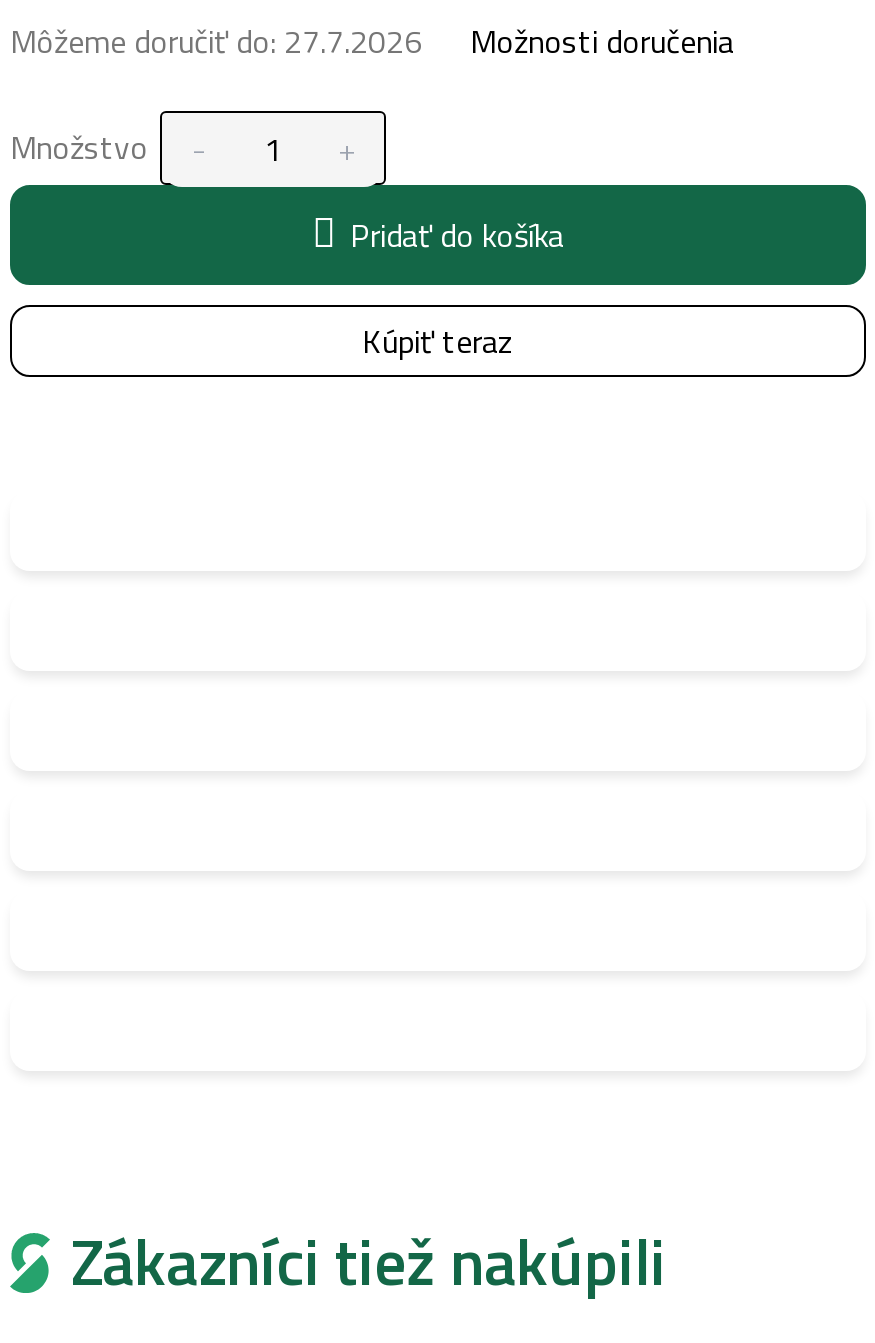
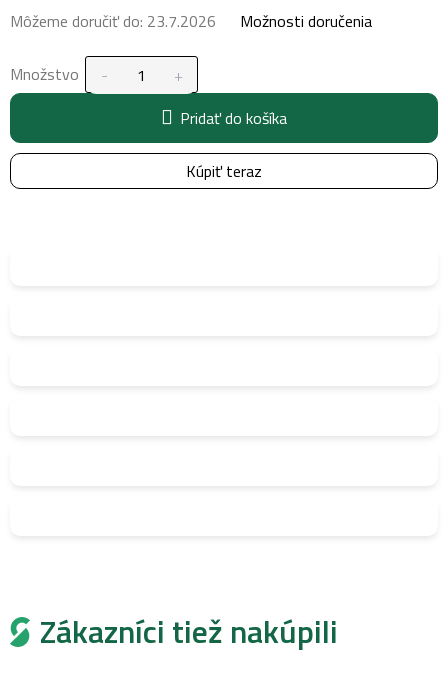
- Môžeme doručiť do: 27.7.2026
+ Môžeme doručiť do: 23.7.2026
